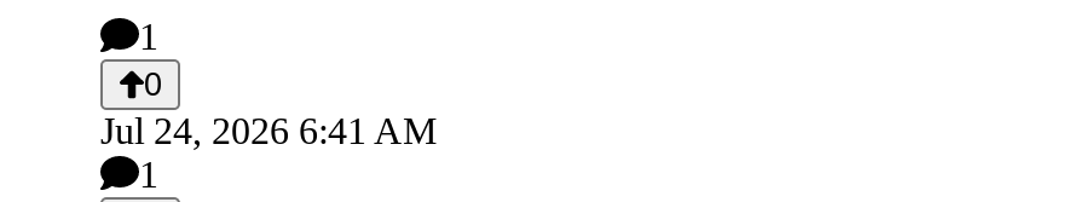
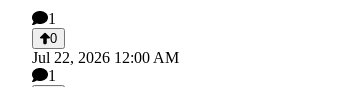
- Jul 24, 2026 6:41 AM
+ Jul 22, 2026 12:00 AM
